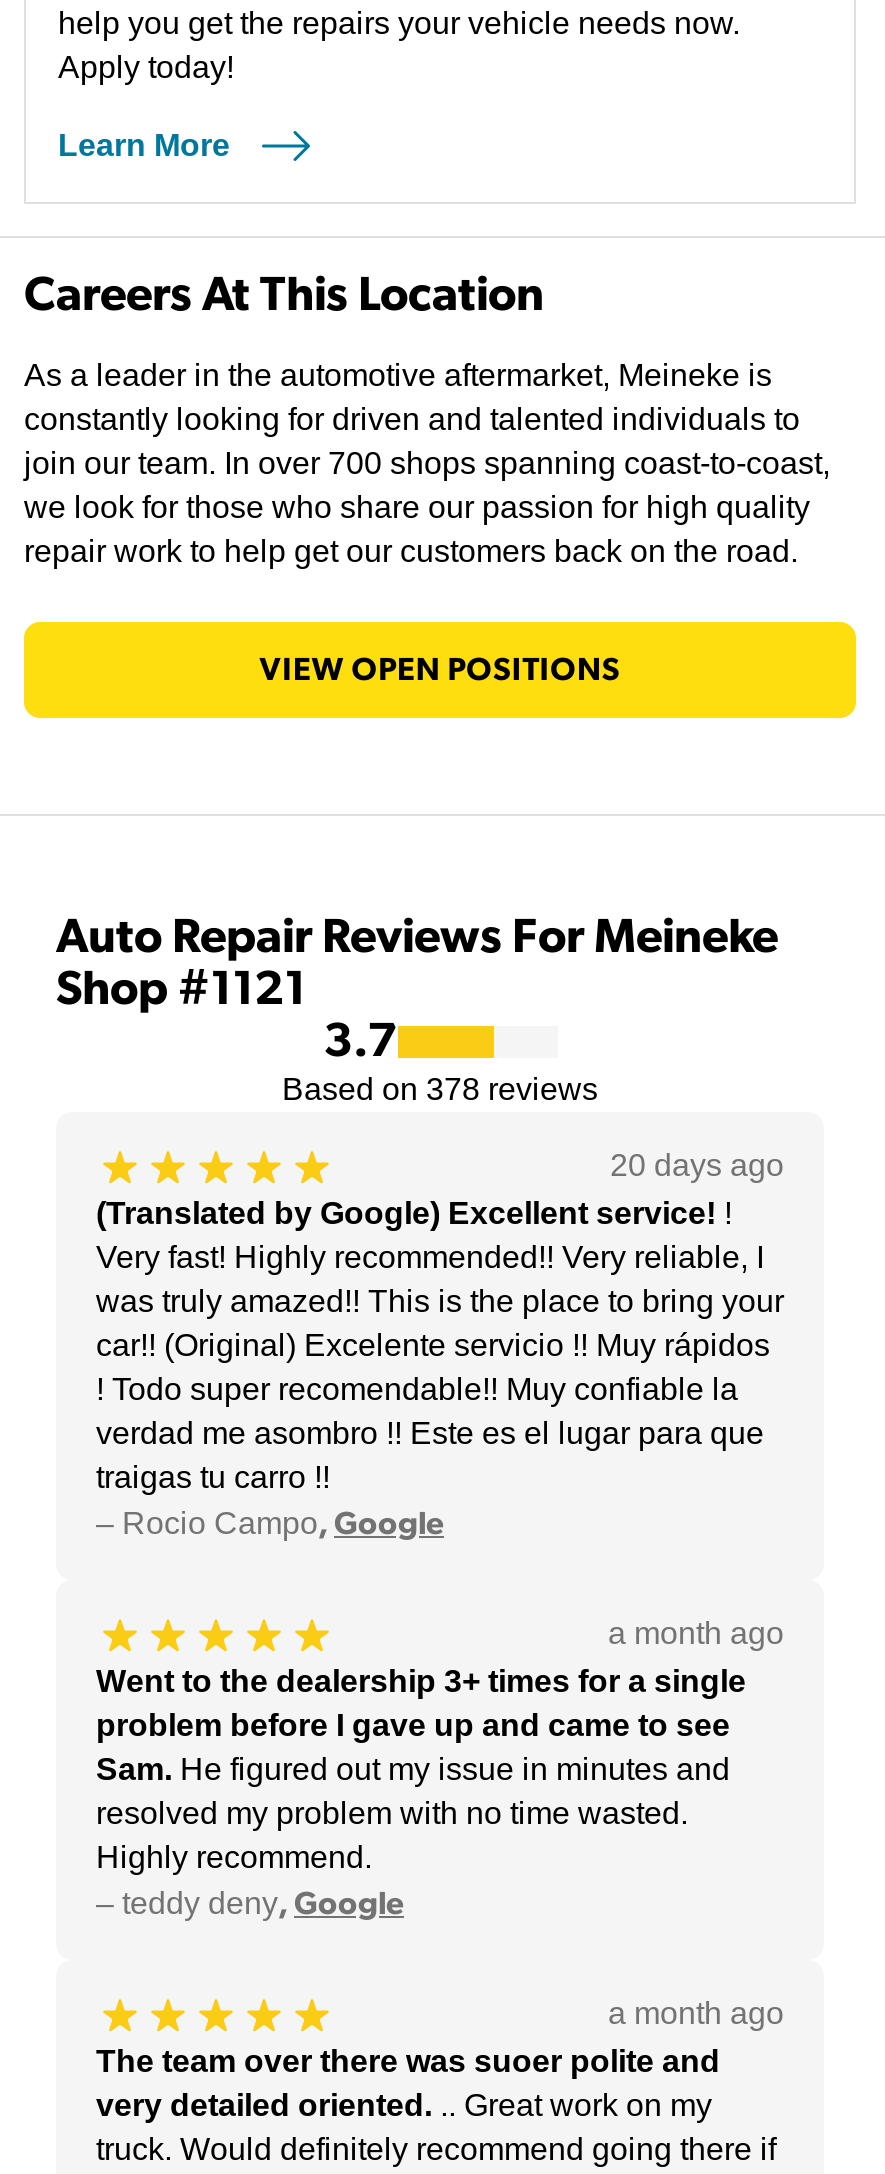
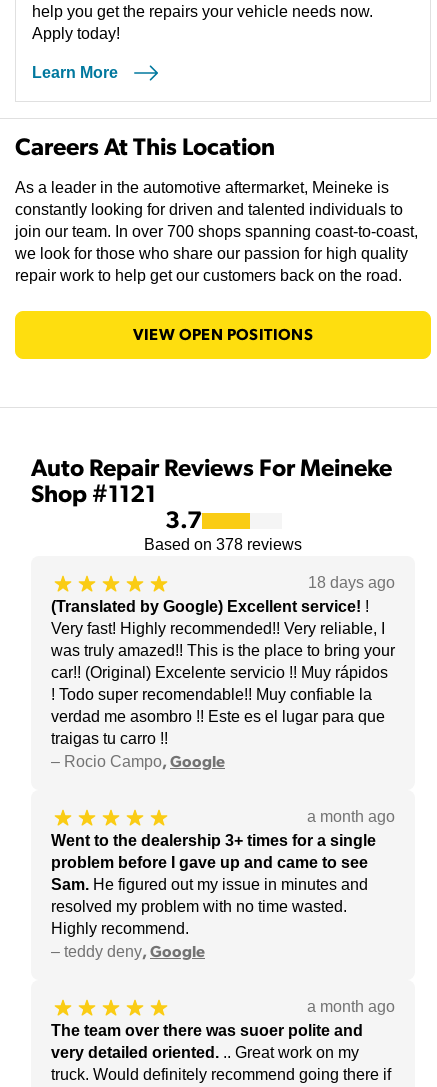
- 20 days ago
+ 18 days ago
